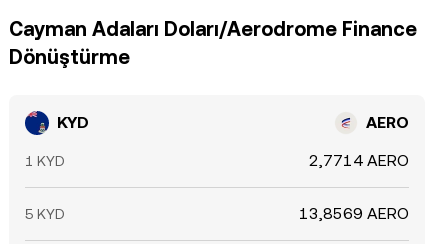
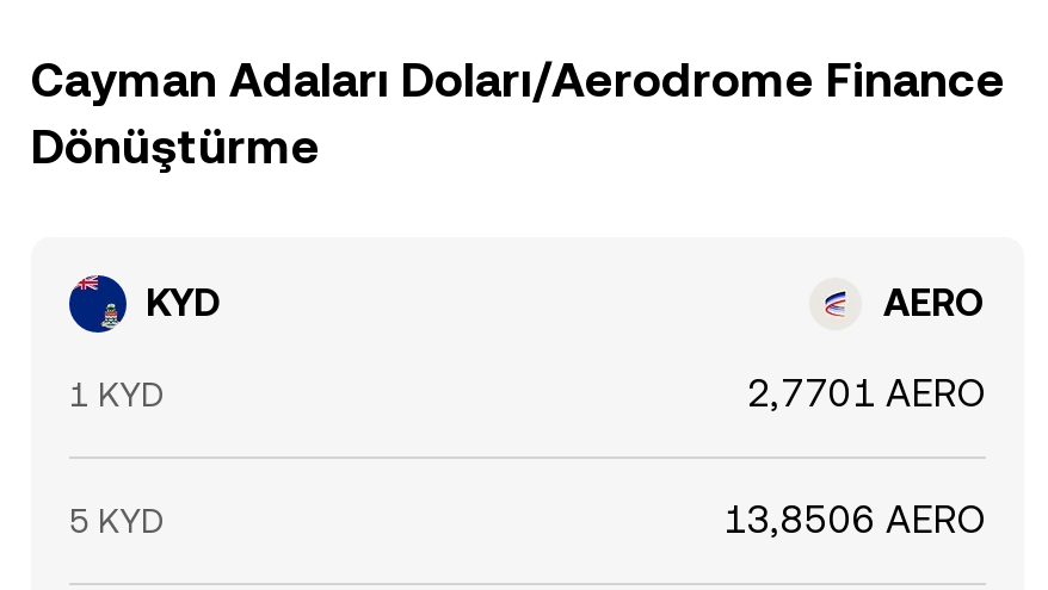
- 2,7714 AERO
+ 2,7701 AERO

- 13,8569 AERO
+ 13,8506 AERO
